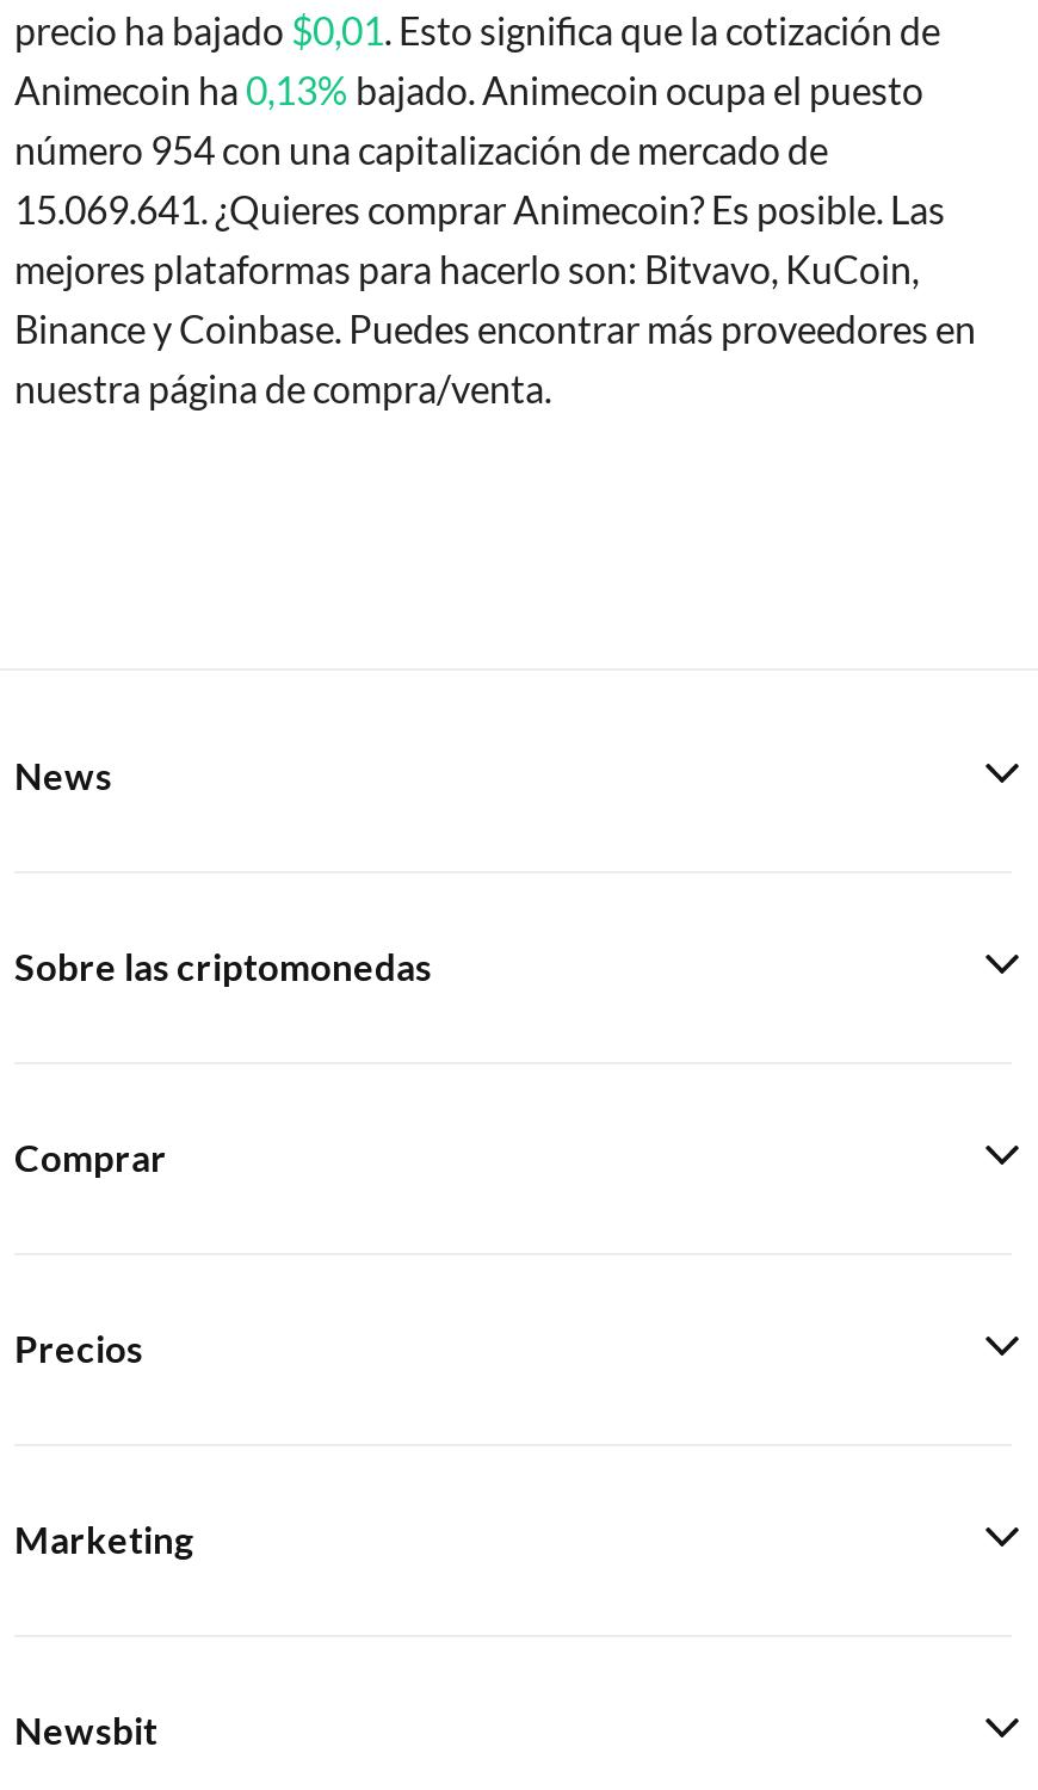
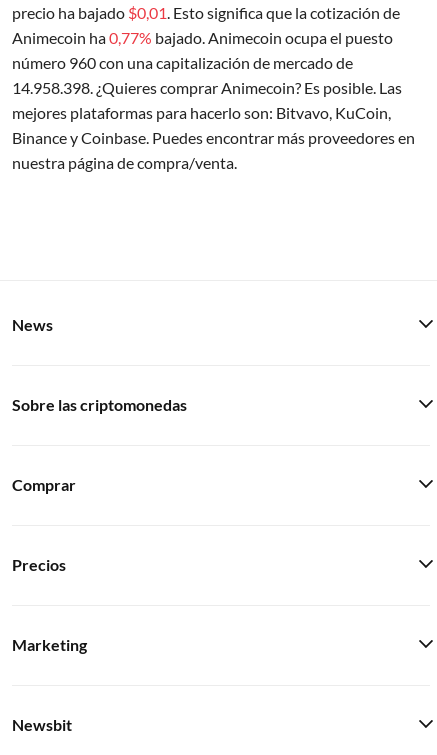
- Animecoin ha 0,13% bajado. Animecoin ocupa el puesto
+ Animecoin ha 0,77% bajado. Animecoin ocupa el puesto

- número 954 con una capitalización de mercado de
+ número 960 con una capitalización de mercado de

- 15.069.641. ¿Quieres comprar Animecoin? Es posible. Las
+ 14.958.398. ¿Quieres comprar Animecoin? Es posible. Las
